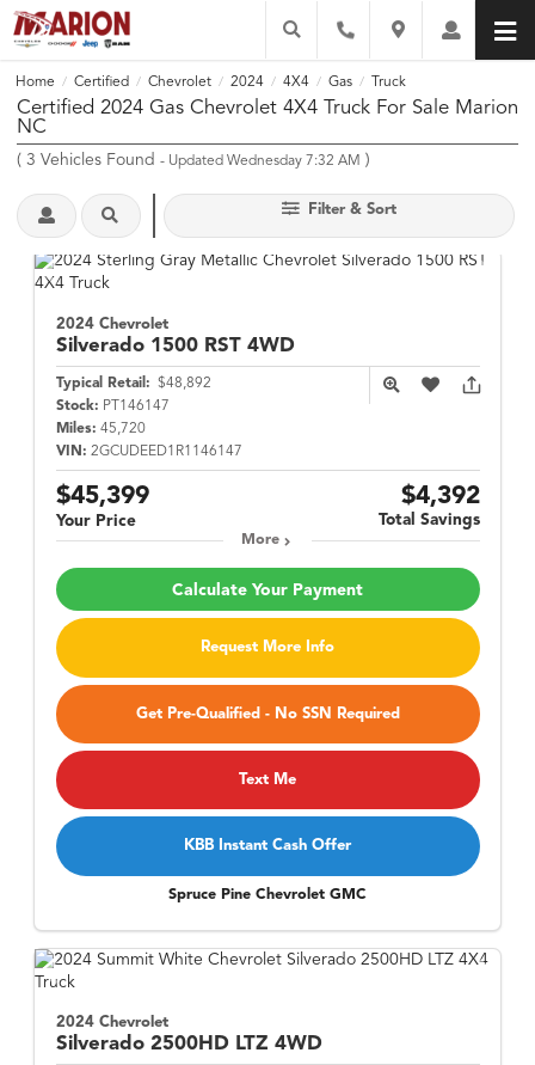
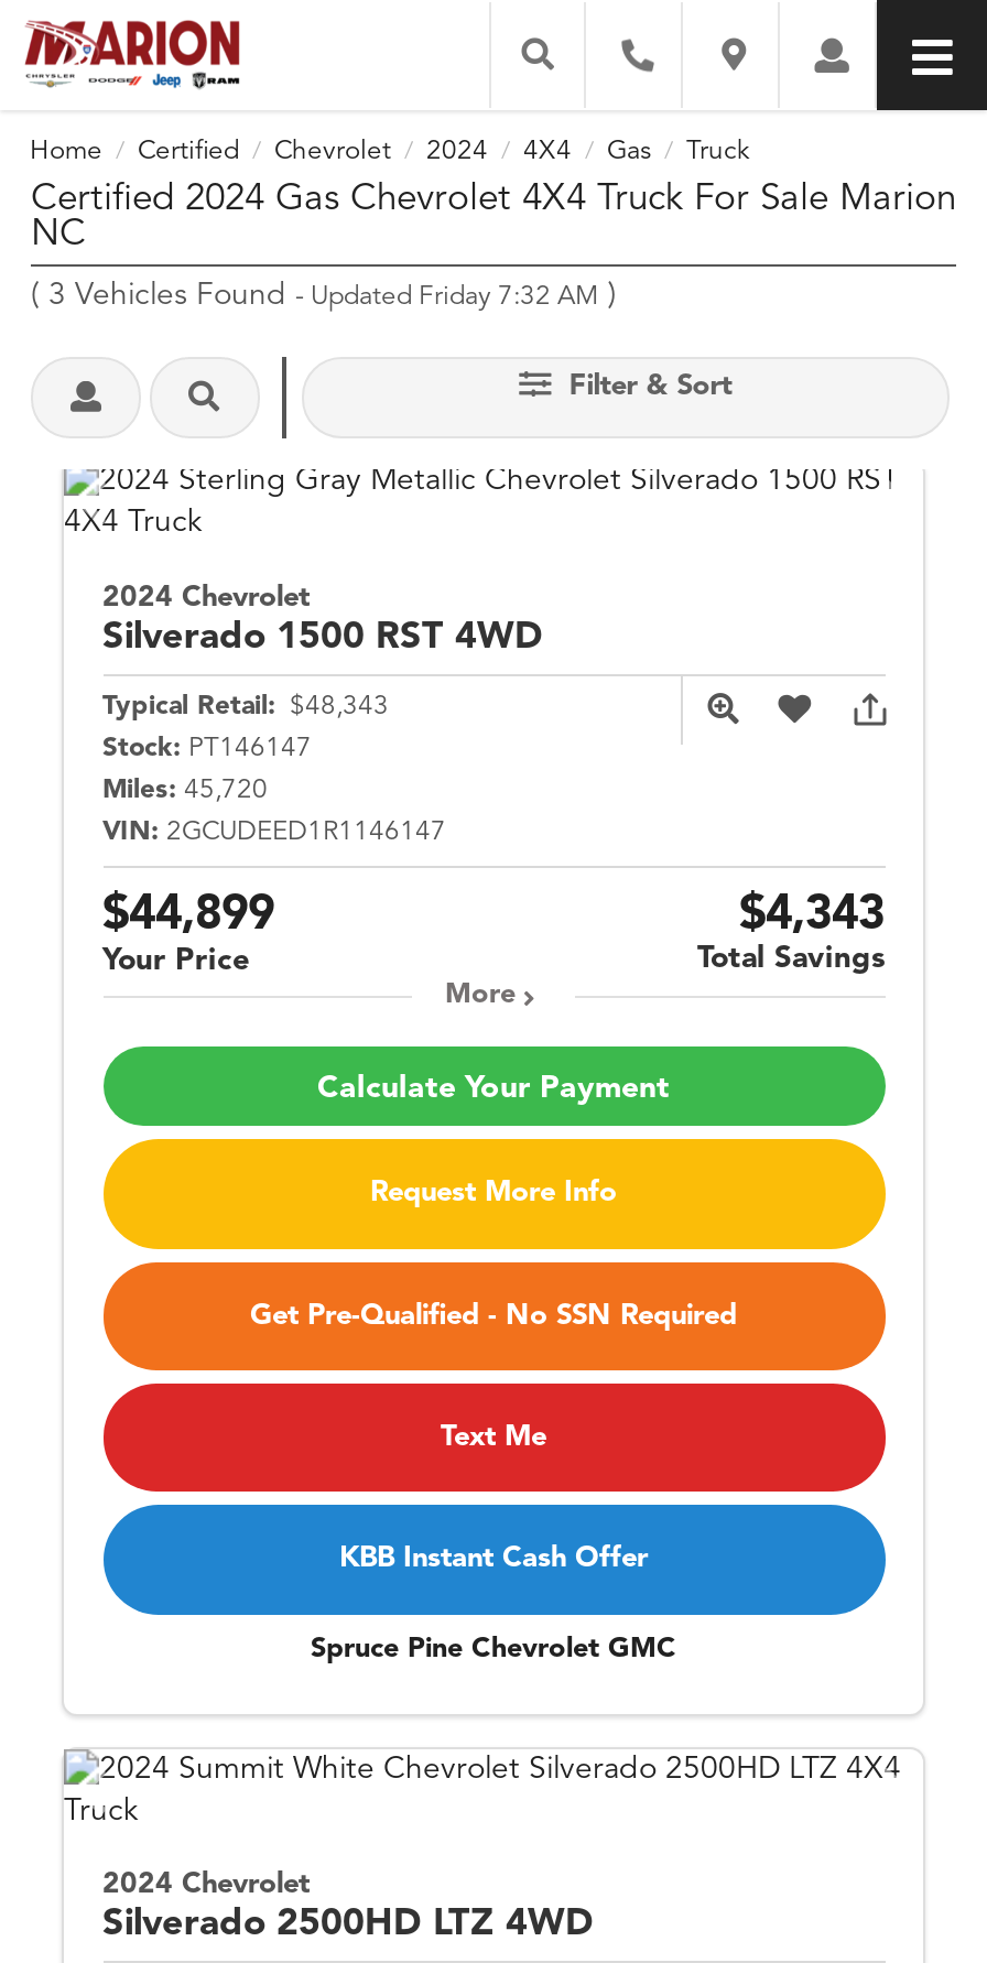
- (3 Vehicles Found - Updated Wednesday 7:32 AM)
+ (3 Vehicles Found - Updated Friday 7:32 AM)

- Typical Retail: $48,892
+ Typical Retail: $48,343

- $45,399
+ $44,899

- $4,392
+ $4,343
